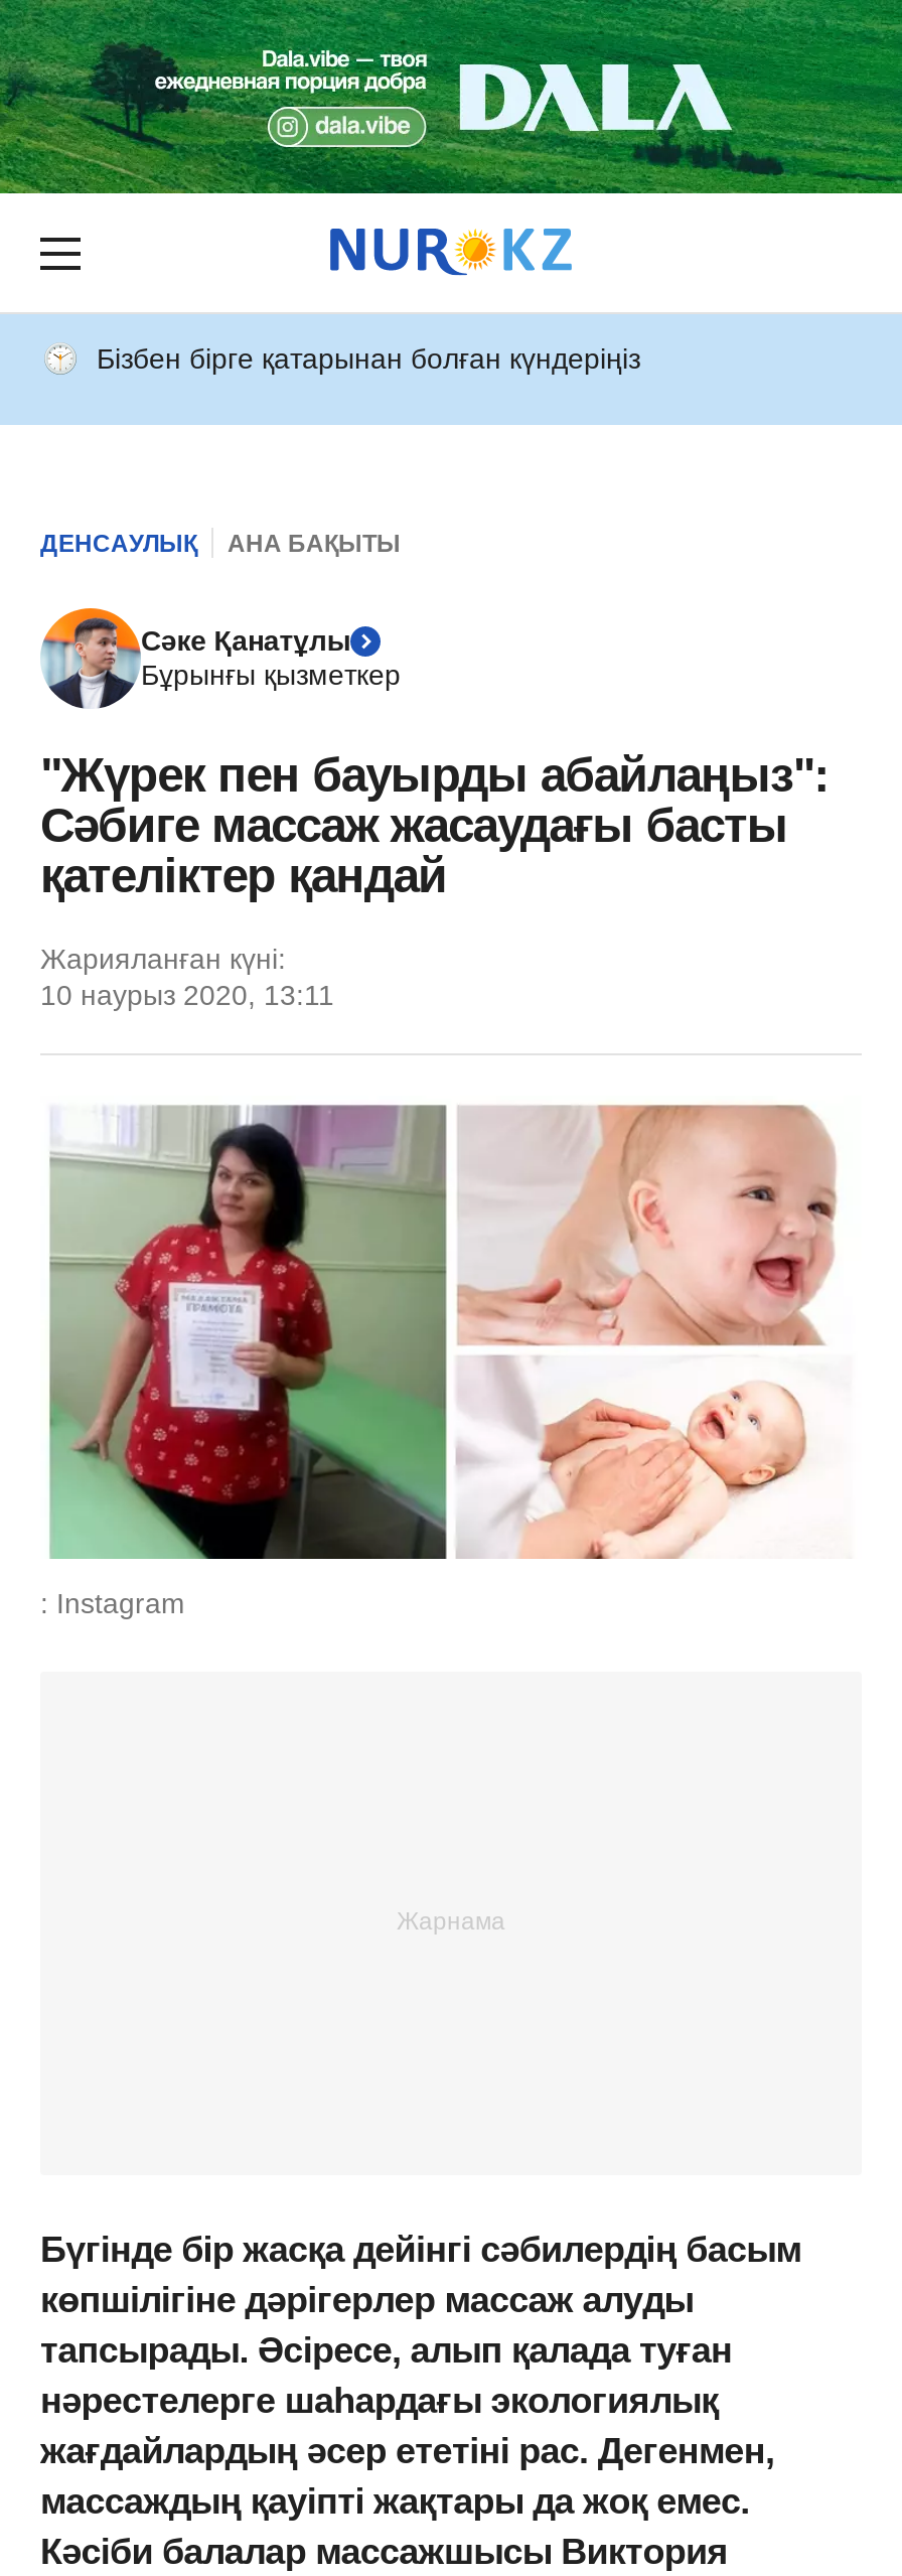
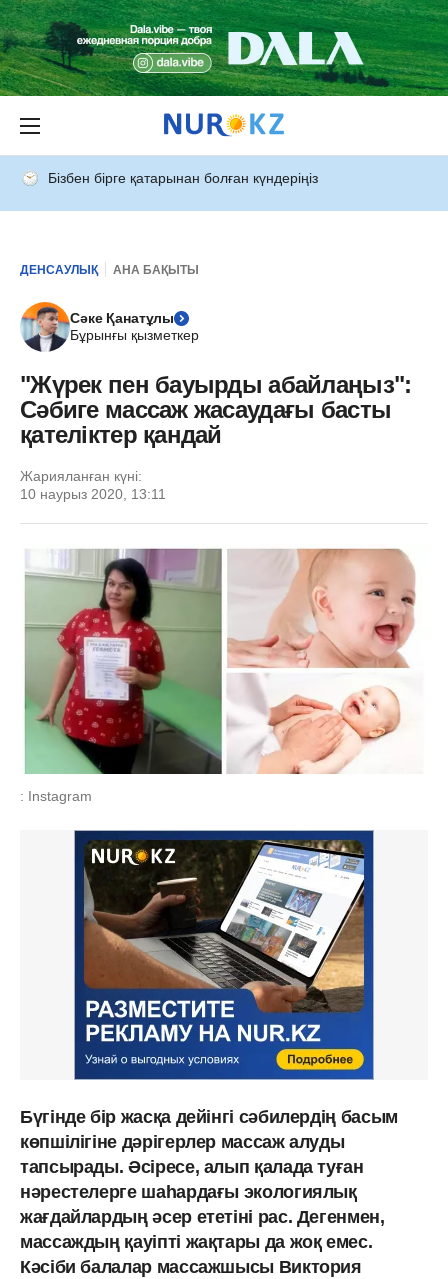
+ [image]
